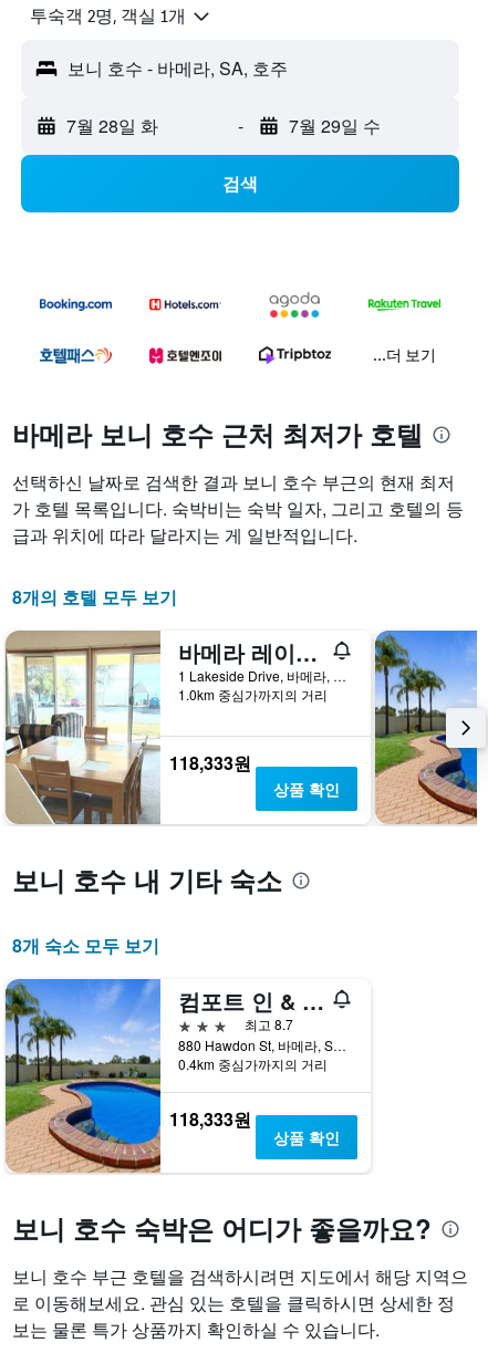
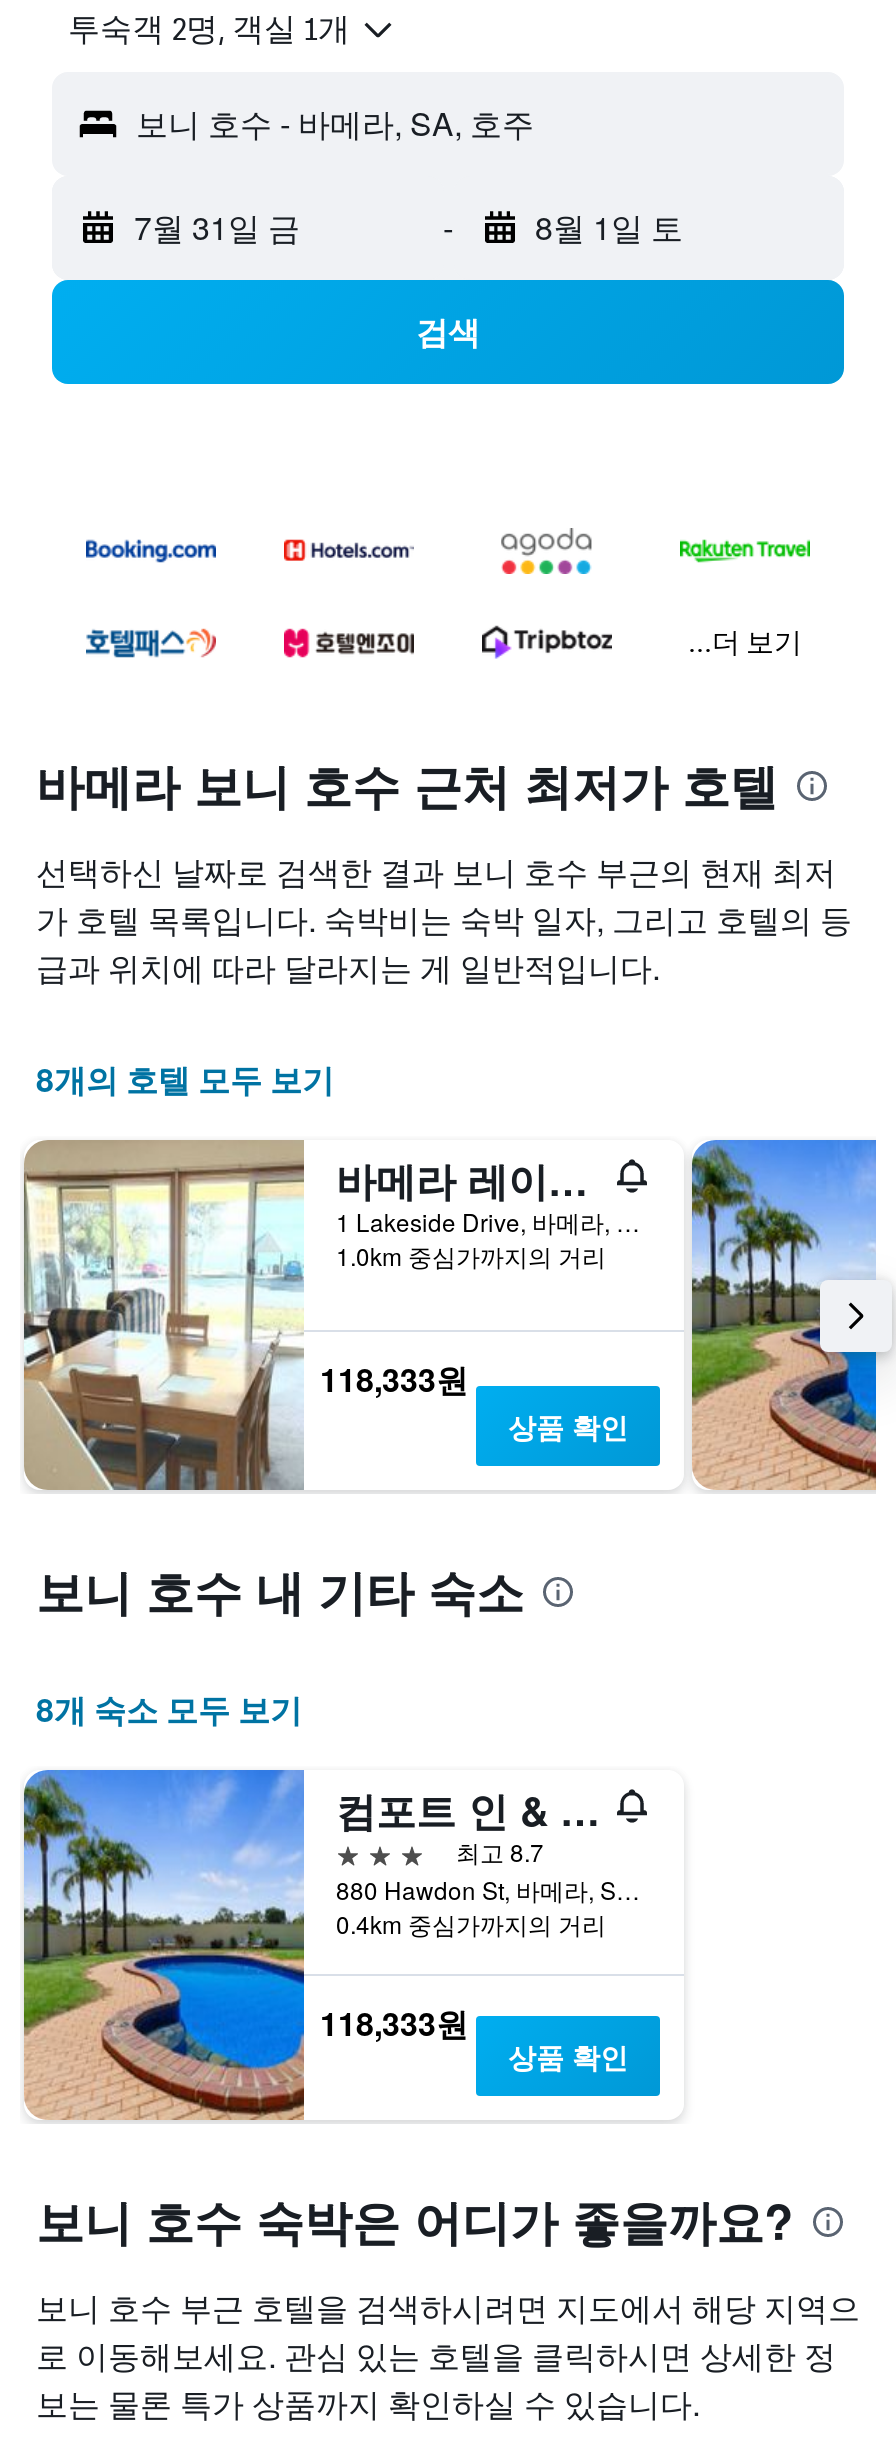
- 7월 28일 화
+ 7월 31일 금

- 7월 29일 수
+ 8월 1일 토
